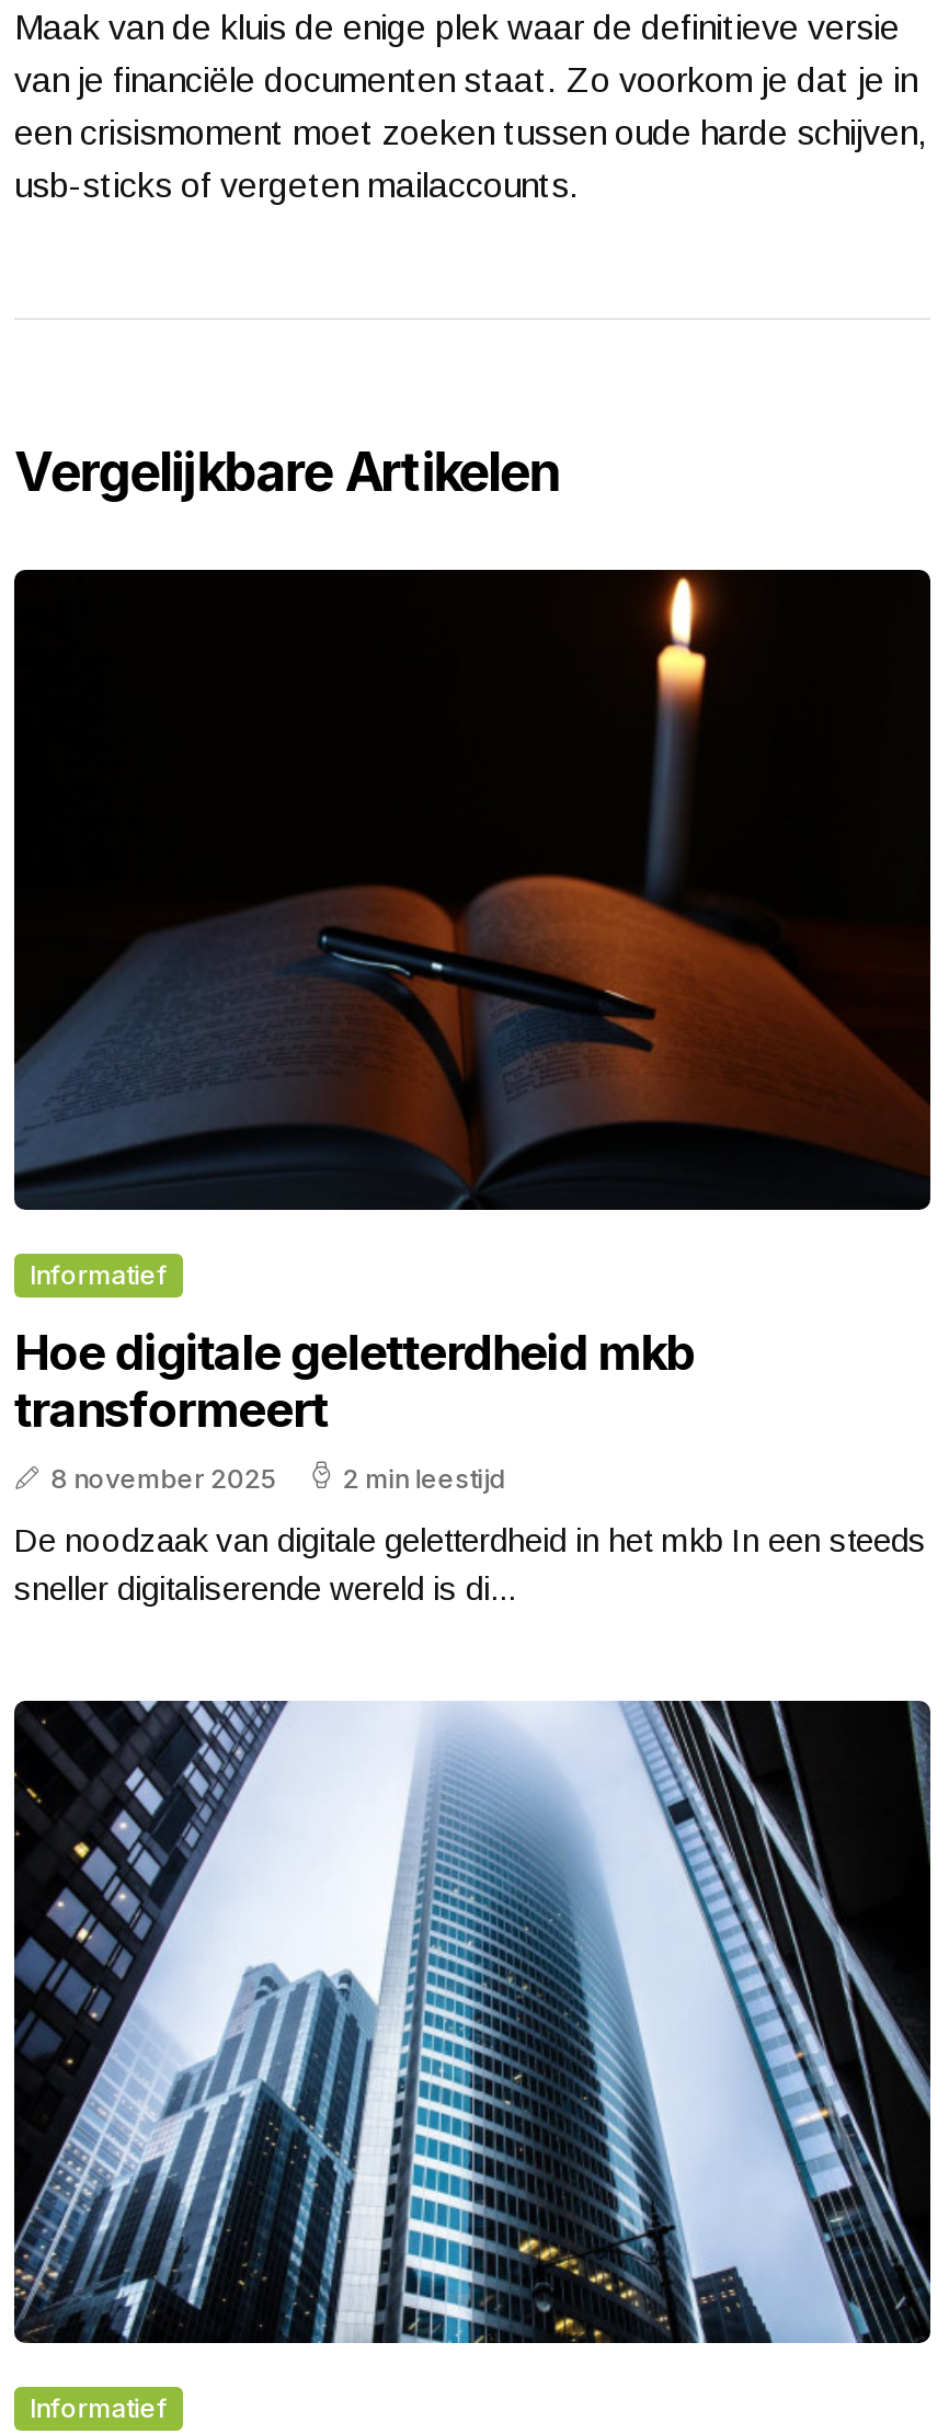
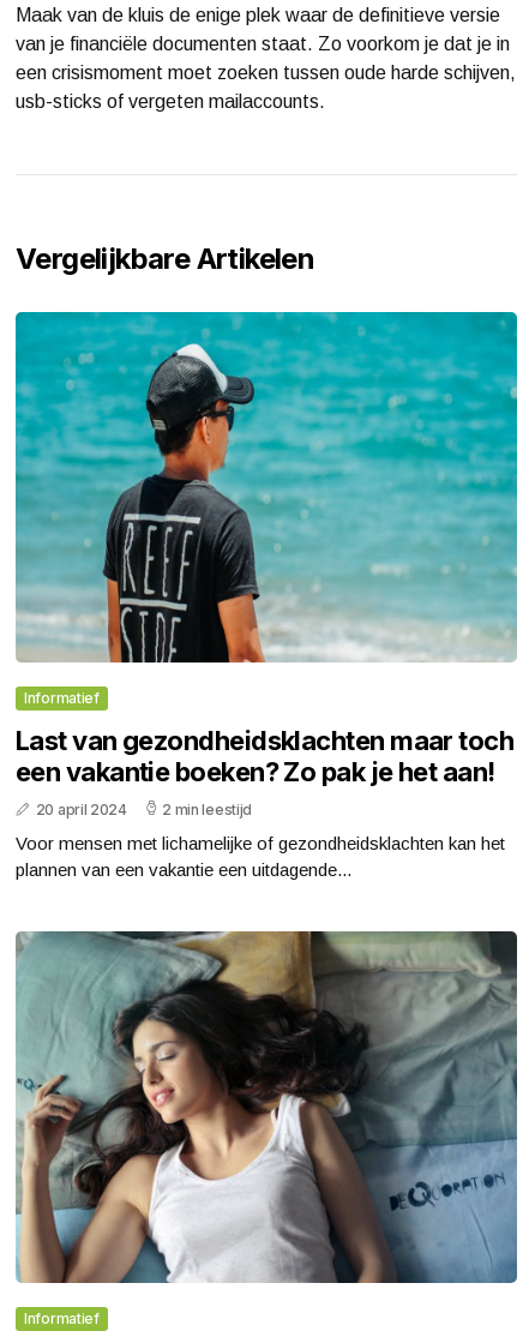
- [image]
+ [image]

- Hoe digitale geletterdheid mkb
- transformeert
- 8 november 2025
+ Last van gezondheidsklachten maar toch
+ een vakantie boeken? Zo pak je het aan!
+ 20 april 2024

- De noodzaak van digitale geletterdheid in het mkb In een steeds
- sneller digitaliserende wereld is di...
+ Voor mensen met lichamelijke of gezondheidsklachten kan het
+ plannen van een vakantie een uitdagende...

- [image]
+ [image]
